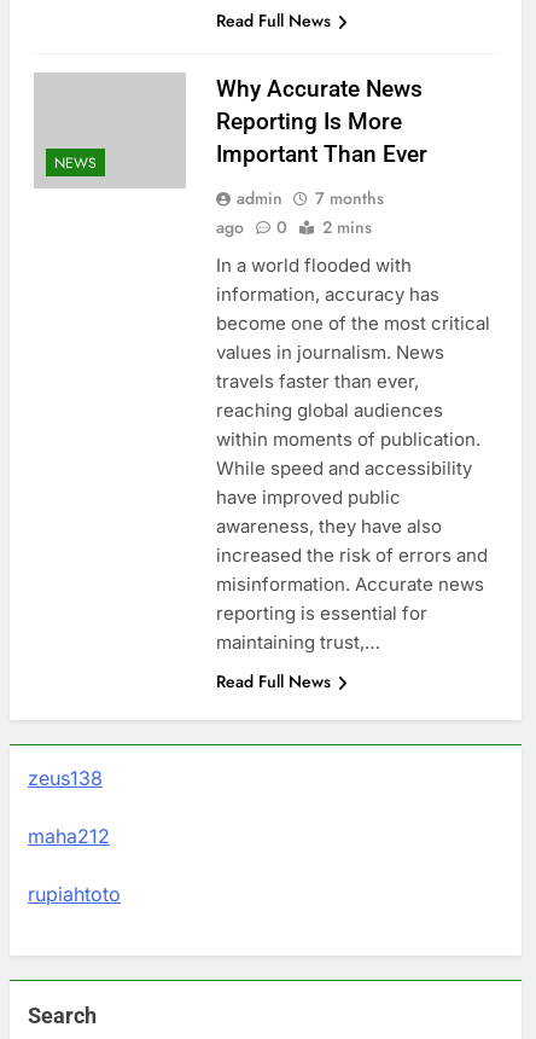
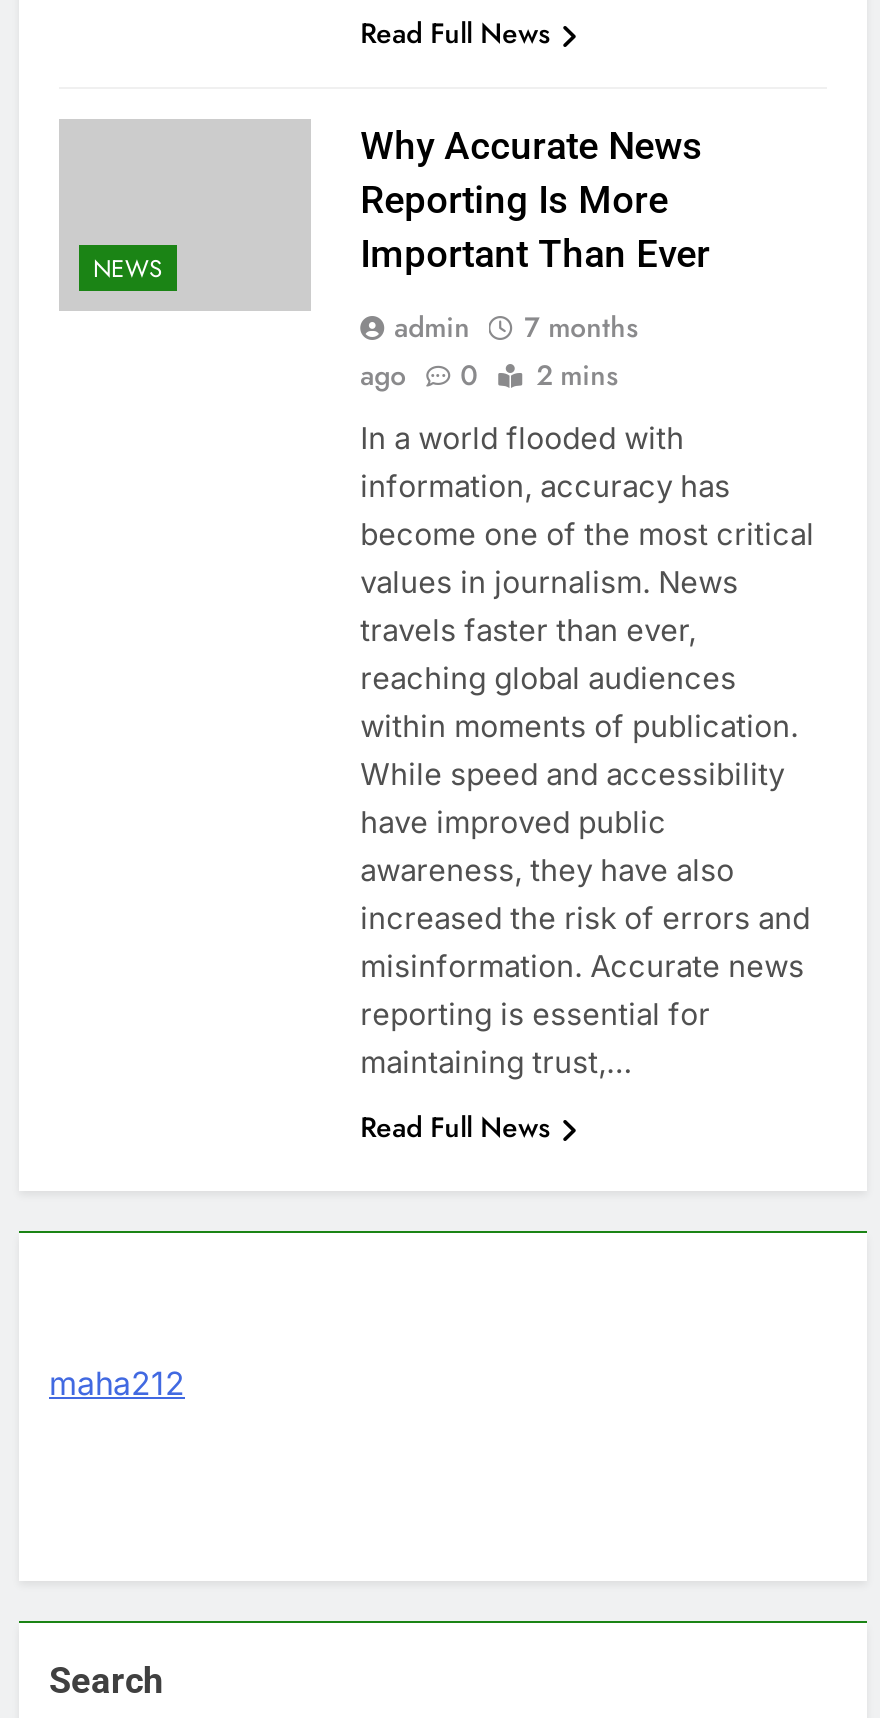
- zeus138

- rupiahtoto
